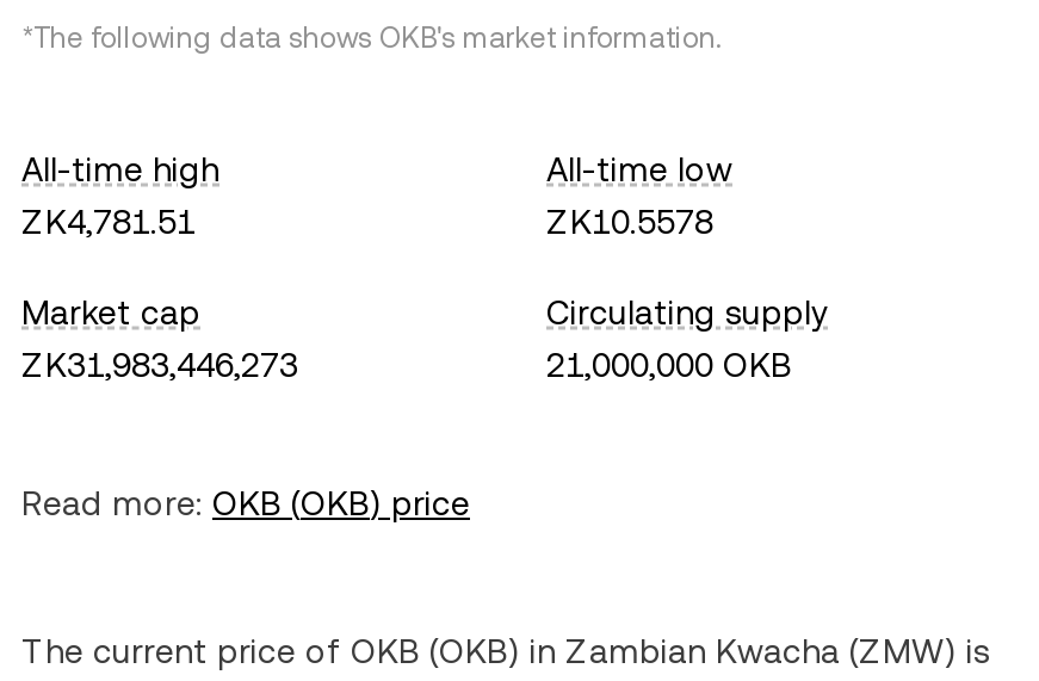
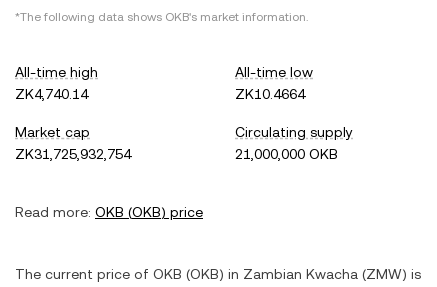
- ZK4,781.51
+ ZK4,740.14

- ZK10.5578
+ ZK10.4664

- ZK31,983,446,273
+ ZK31,725,932,754
